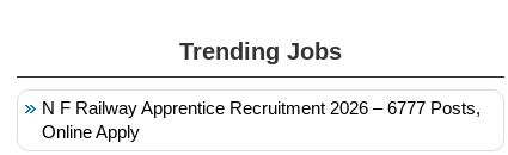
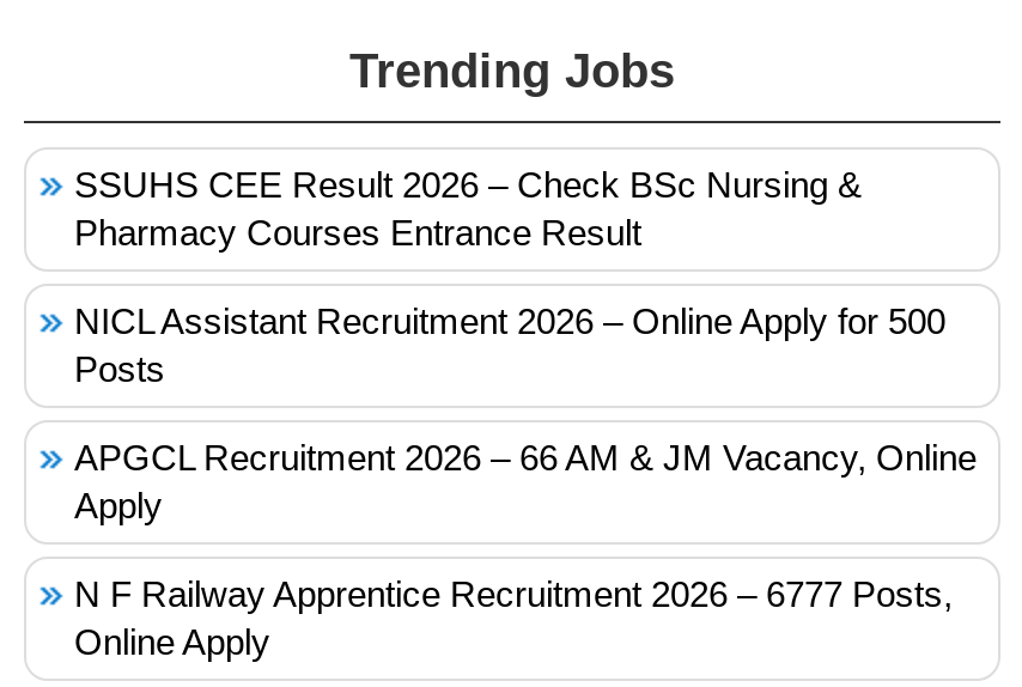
+ SSUHS CEE Result 2026 – Check BSc Nursing &
+ Pharmacy Courses Entrance Result
+ NICL Assistant Recruitment 2026 – Online Apply for 500
+ Posts
+ APGCL Recruitment 2026 – 66 AM & JM Vacancy, Online
+ Apply
